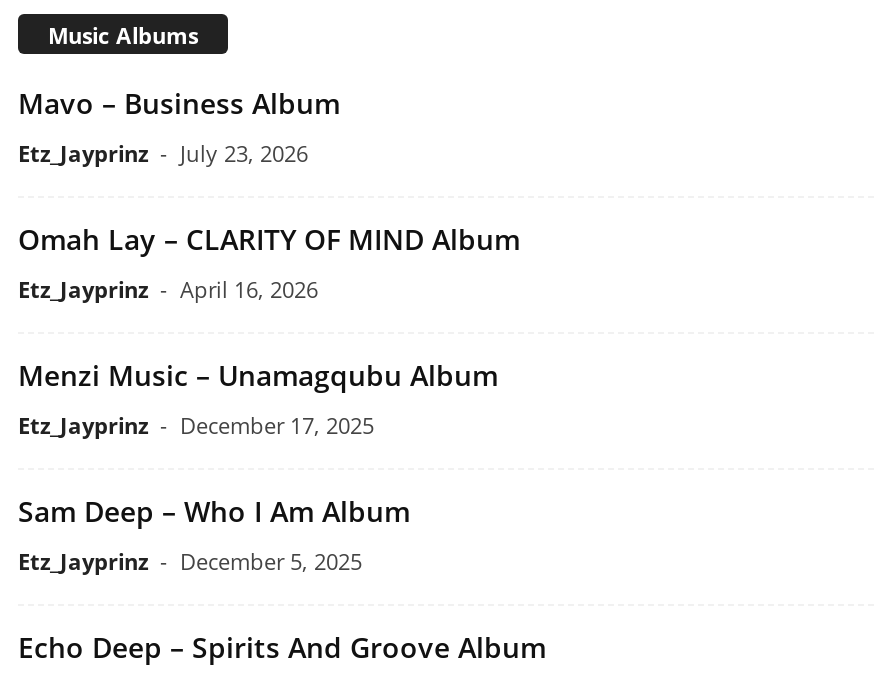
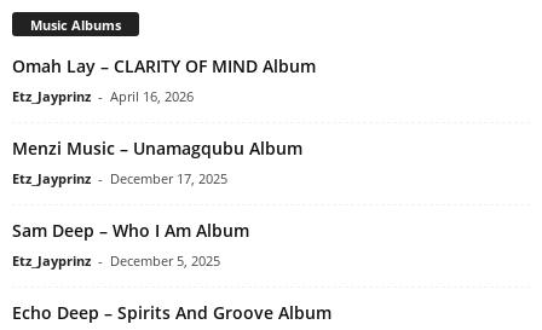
- Mavo – Business Album
- Etz_Jayprinz - July 23, 2026
